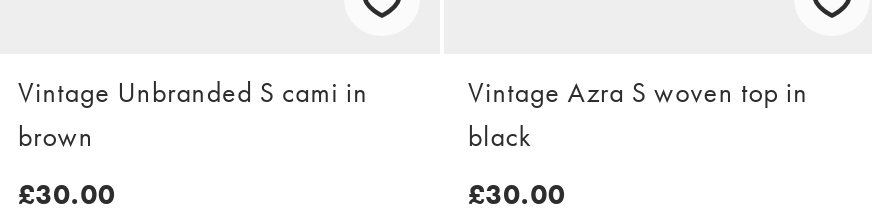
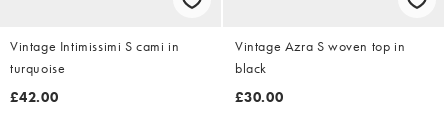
- Vintage Unbranded S cami in
- brown
+ Vintage Intimissimi S cami in
+ turquoise

- £30.00
+ £42.00
